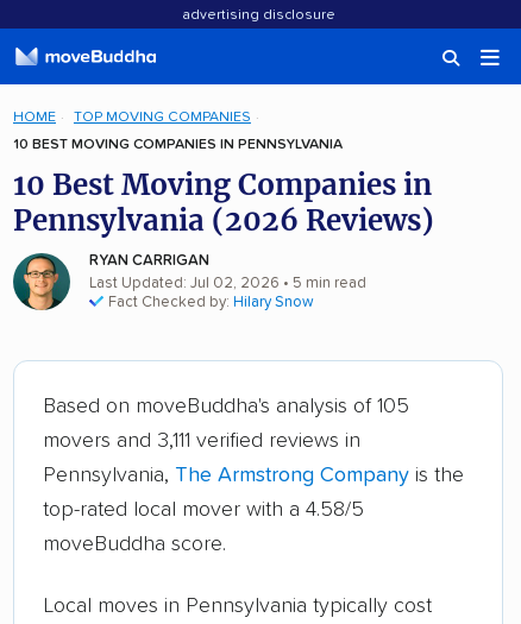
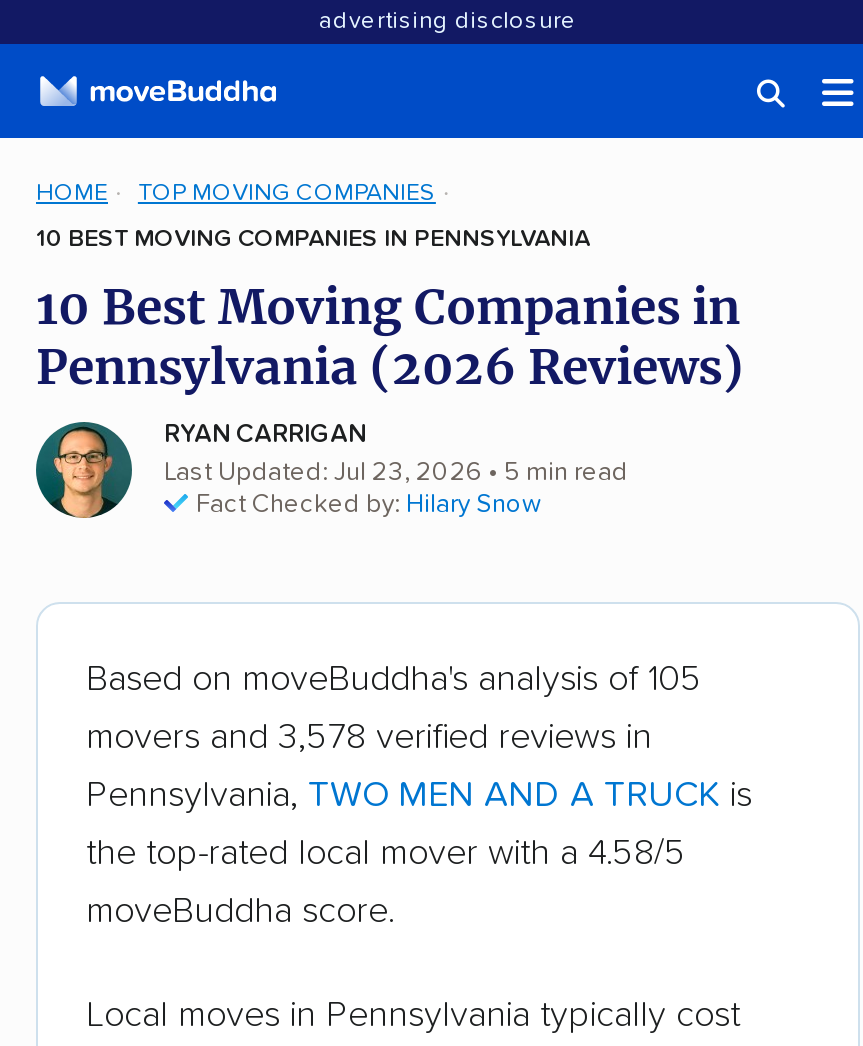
- Last Updated: Jul 02, 2026 • 5 min read
+ Last Updated: Jul 23, 2026 • 5 min read

- movers and 3,111 verified reviews in
+ movers and 3,578 verified reviews in

- Pennsylvania, The Armstrong Company is the
+ Pennsylvania, TWO MEN AND A TRUCK is

- top-rated local mover with a 4.58/5
+ the top-rated local mover with a 4.58/5
